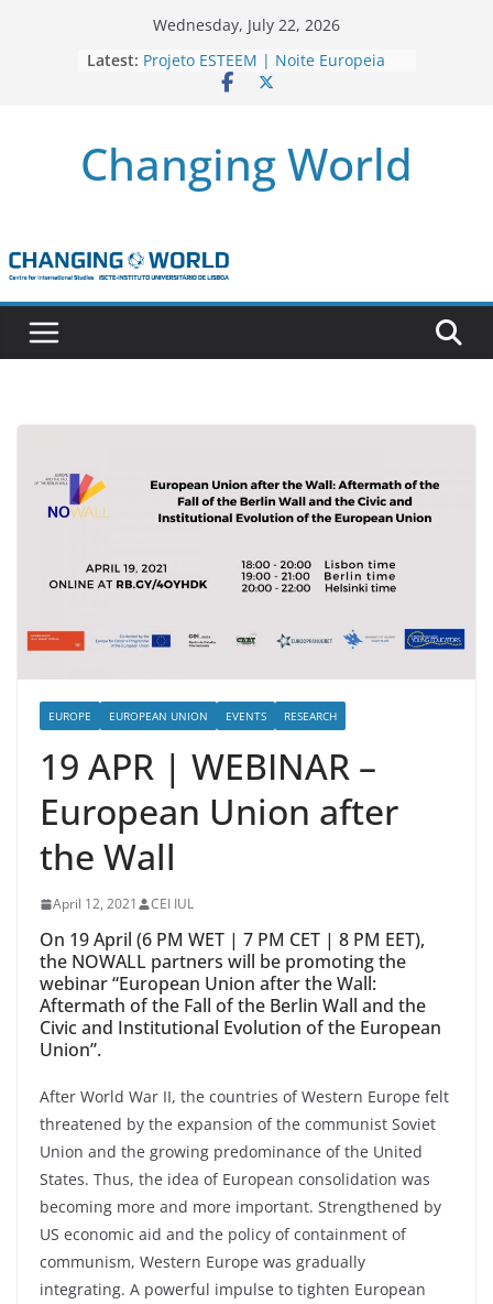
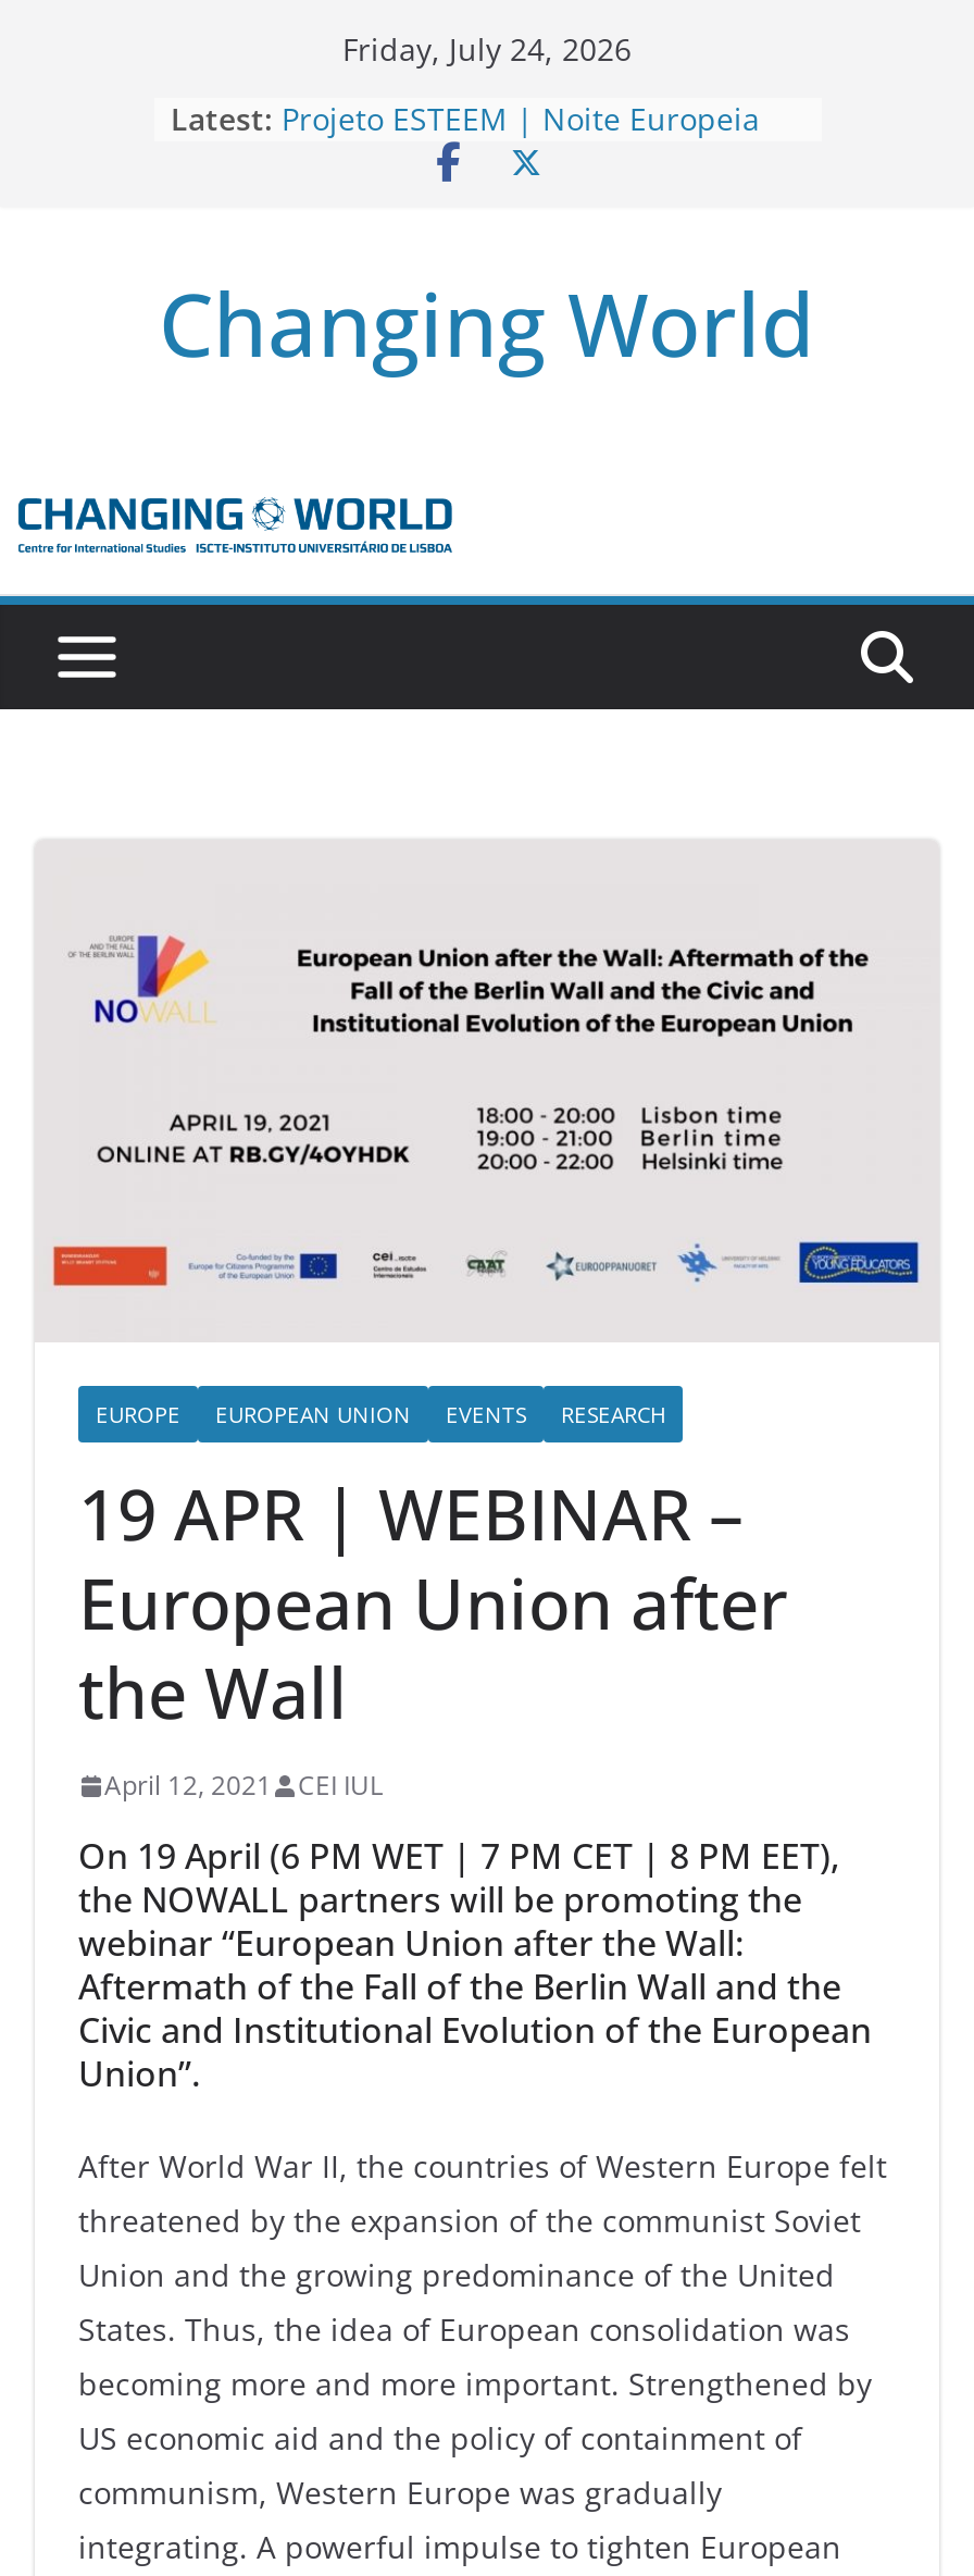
- Wednesday, July 22, 2026
+ Friday, July 24, 2026
